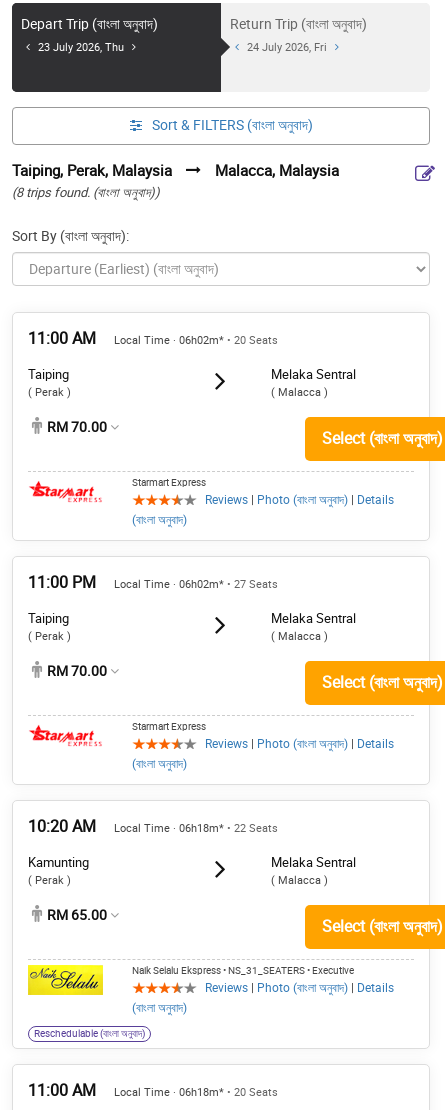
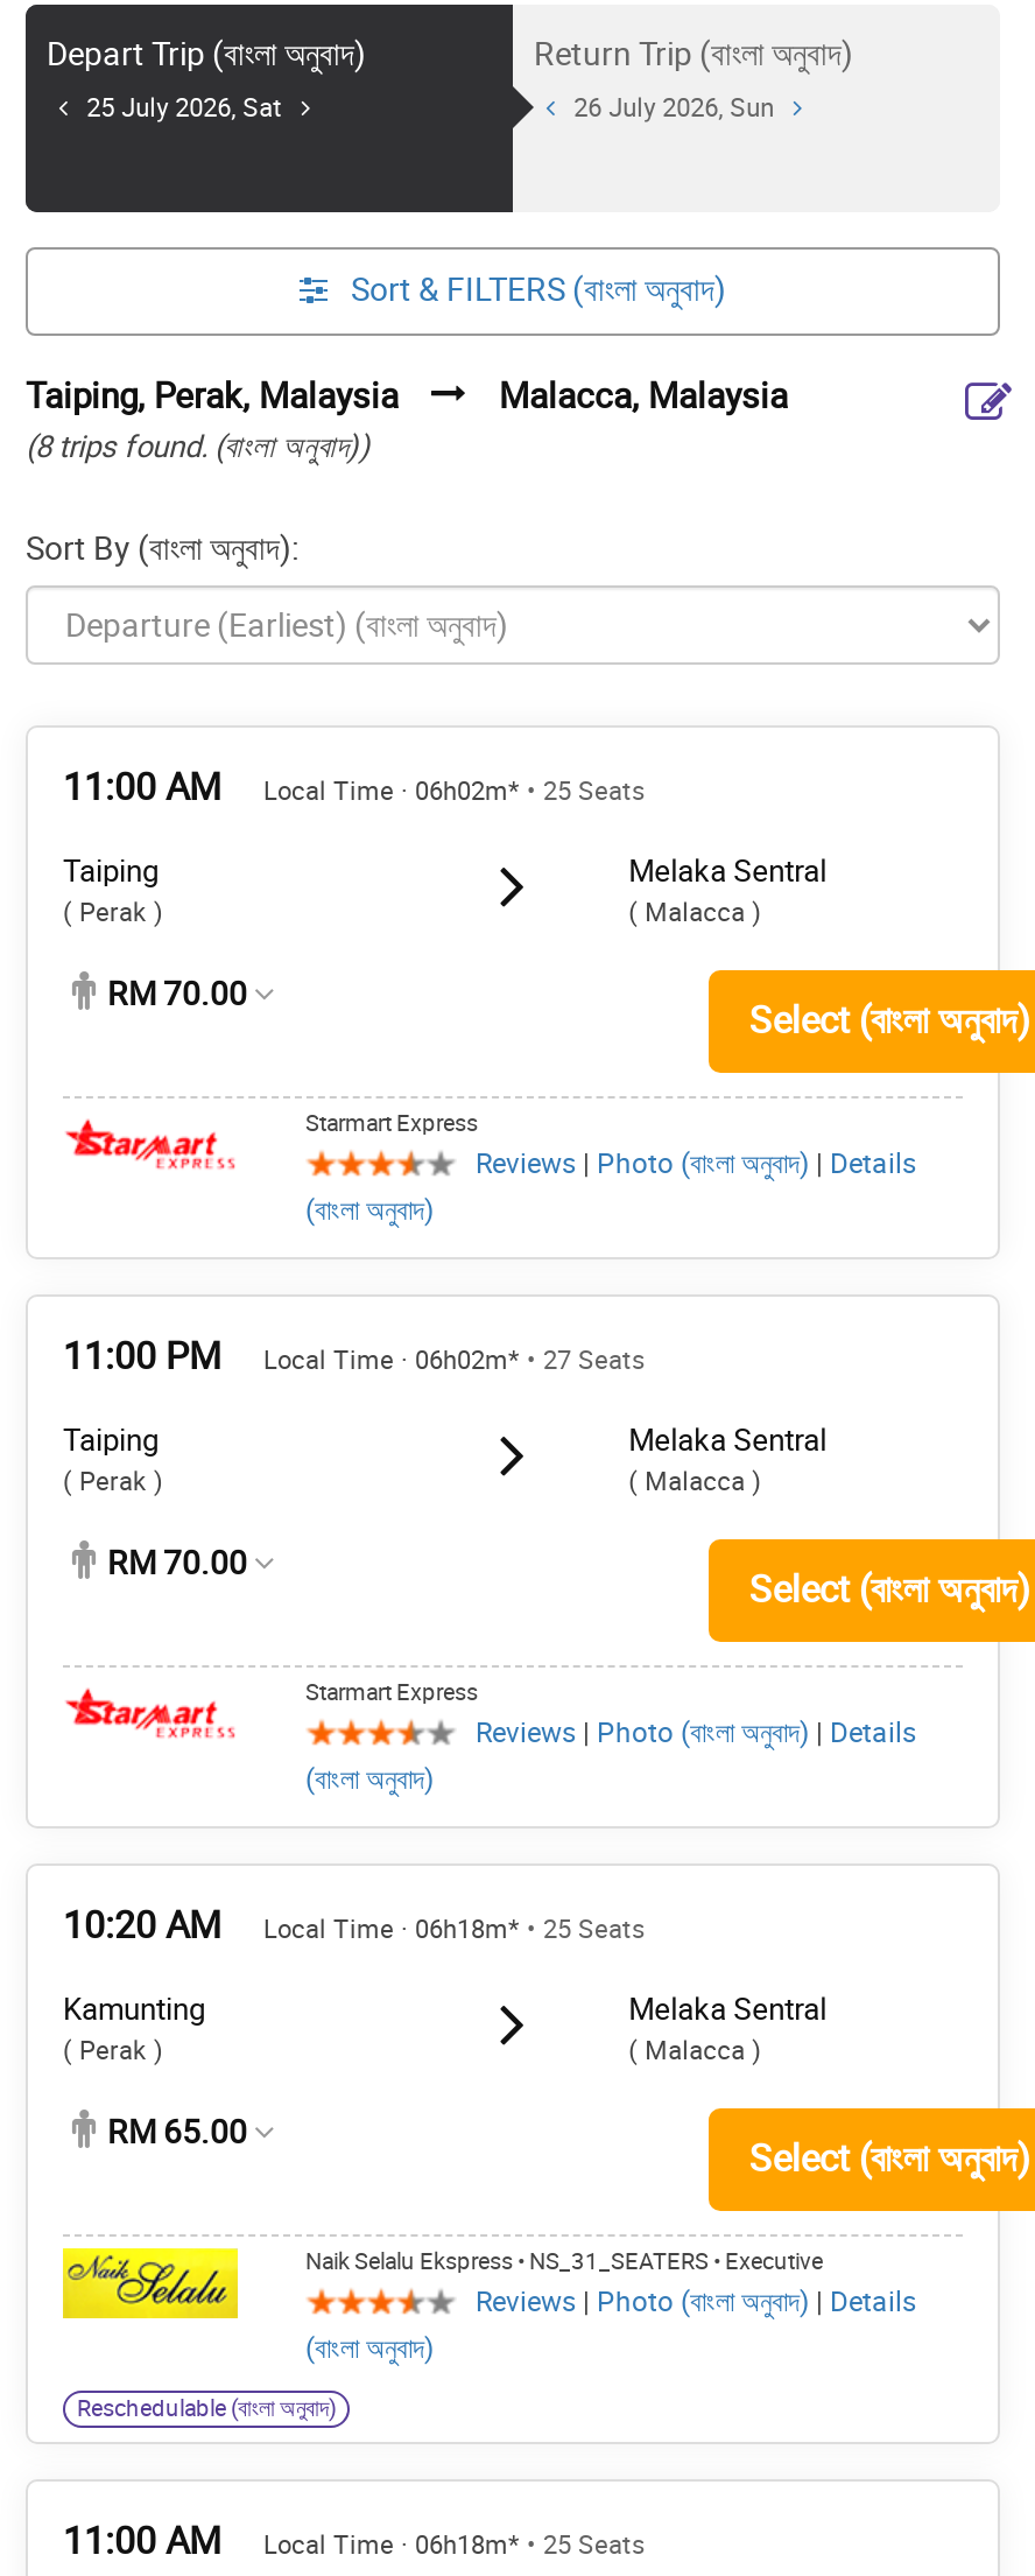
- 23 July 2026, Thu
+ 25 July 2026, Sat

- 24 July 2026, Fri
+ 26 July 2026, Sun

- Local Time · 06h02m* • 20 Seats
+ Local Time · 06h02m* • 25 Seats

- Local Time · 06h18m* • 22 Seats
+ Local Time · 06h18m* • 25 Seats

- Local Time · 06h18m* • 20 Seats
+ Local Time · 06h18m* • 25 Seats
